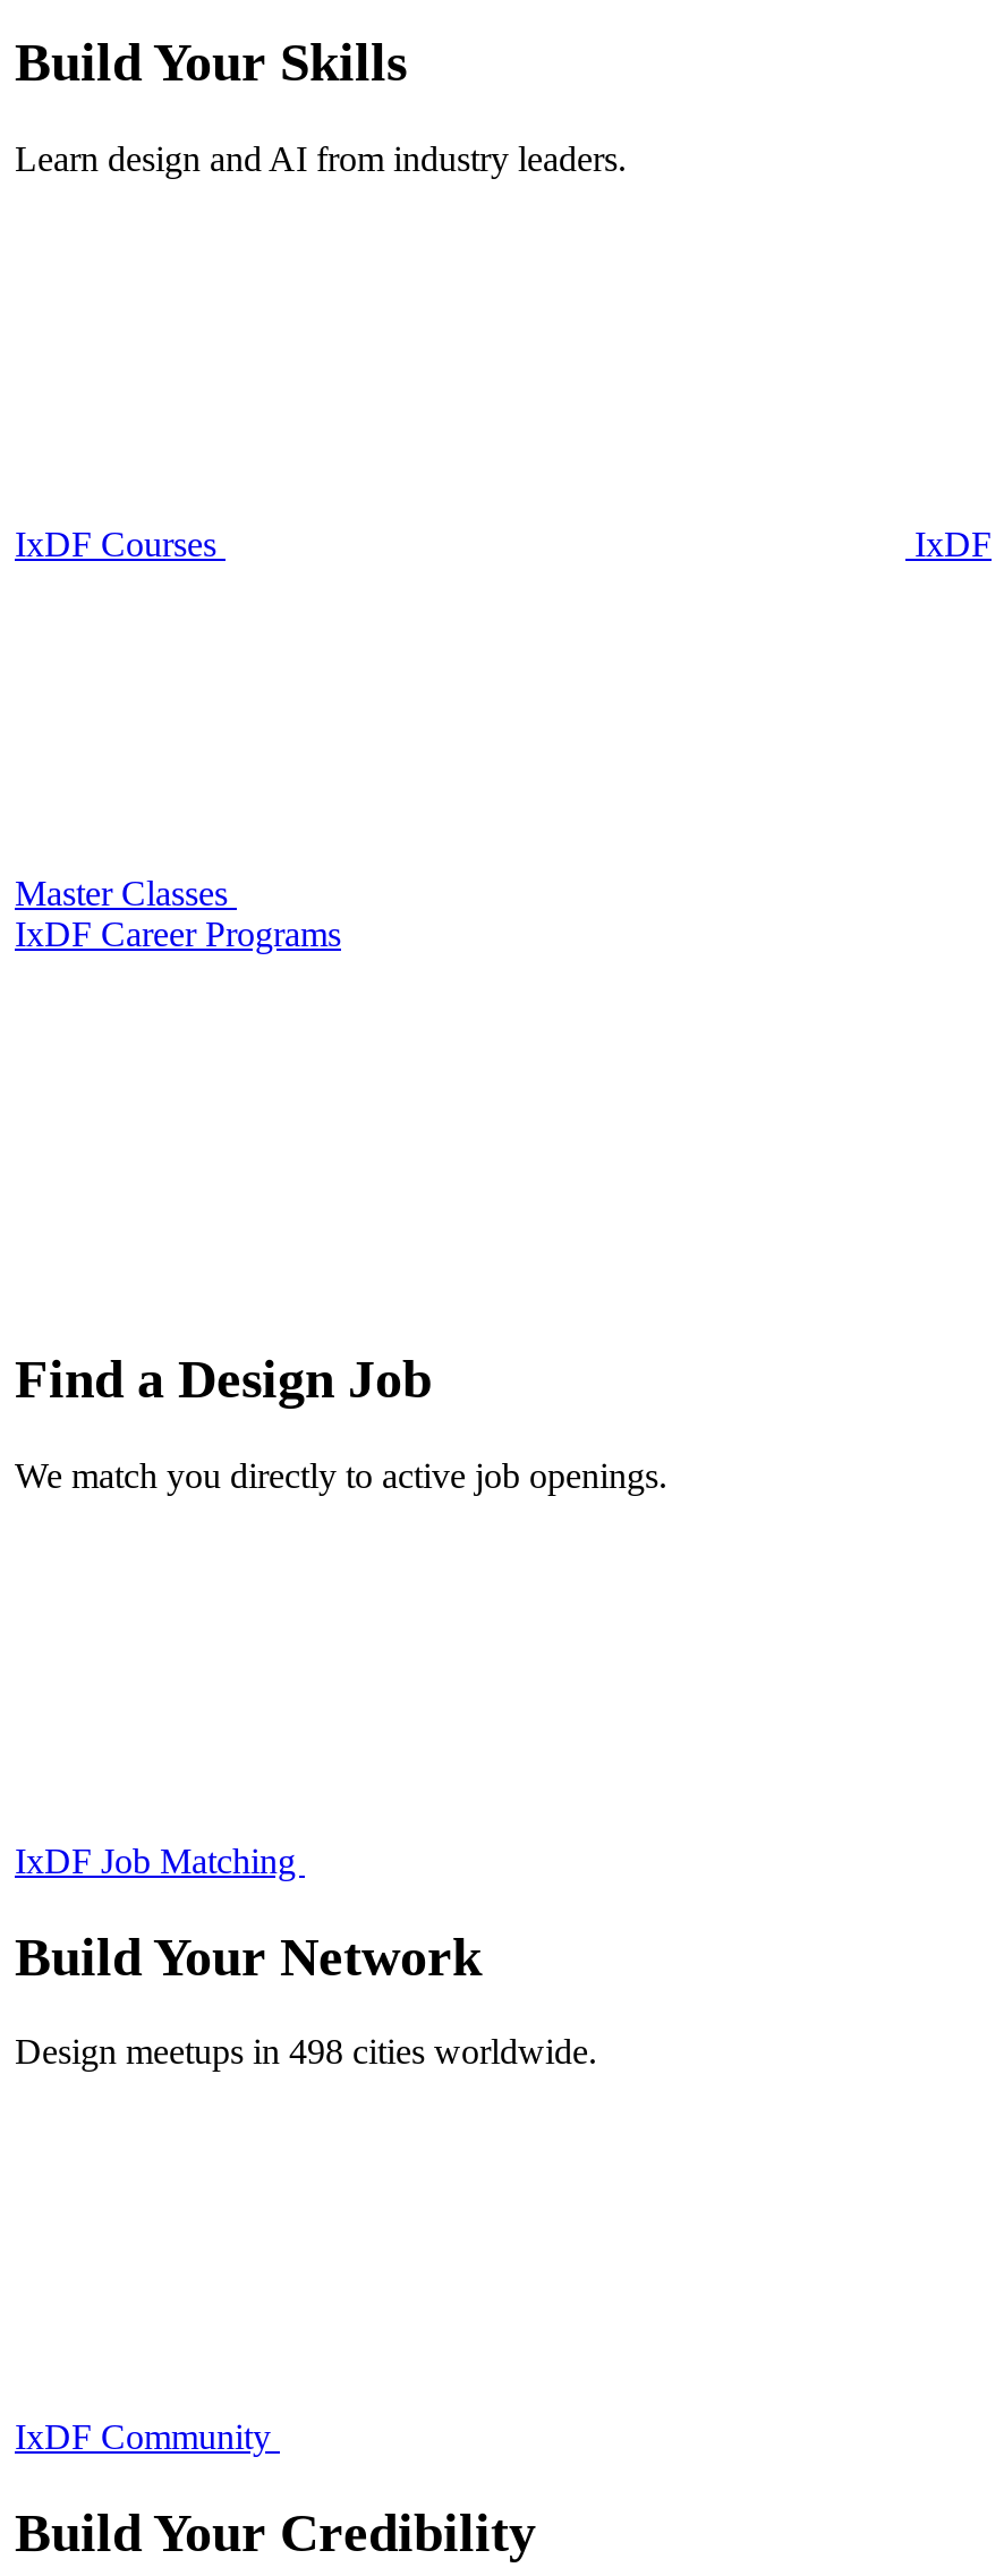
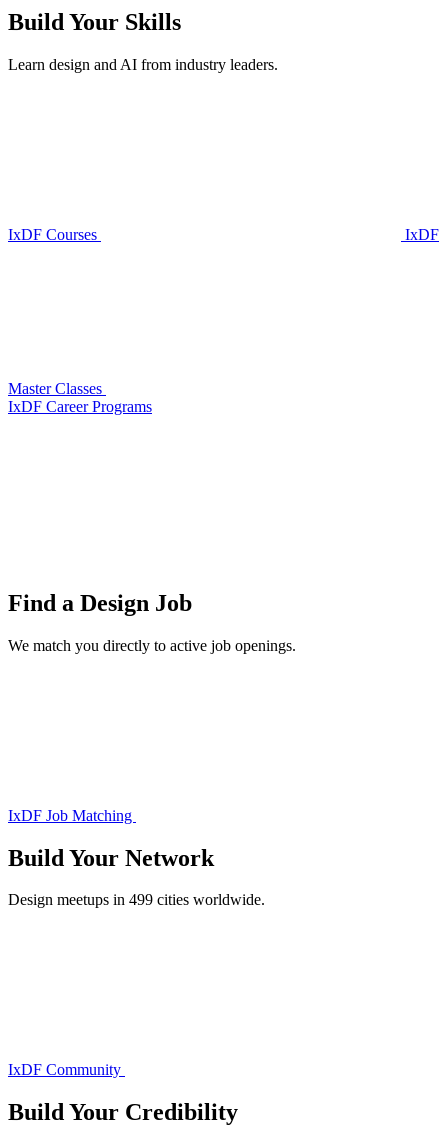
- Design meetups in 498 cities worldwide.
+ Design meetups in 499 cities worldwide.
